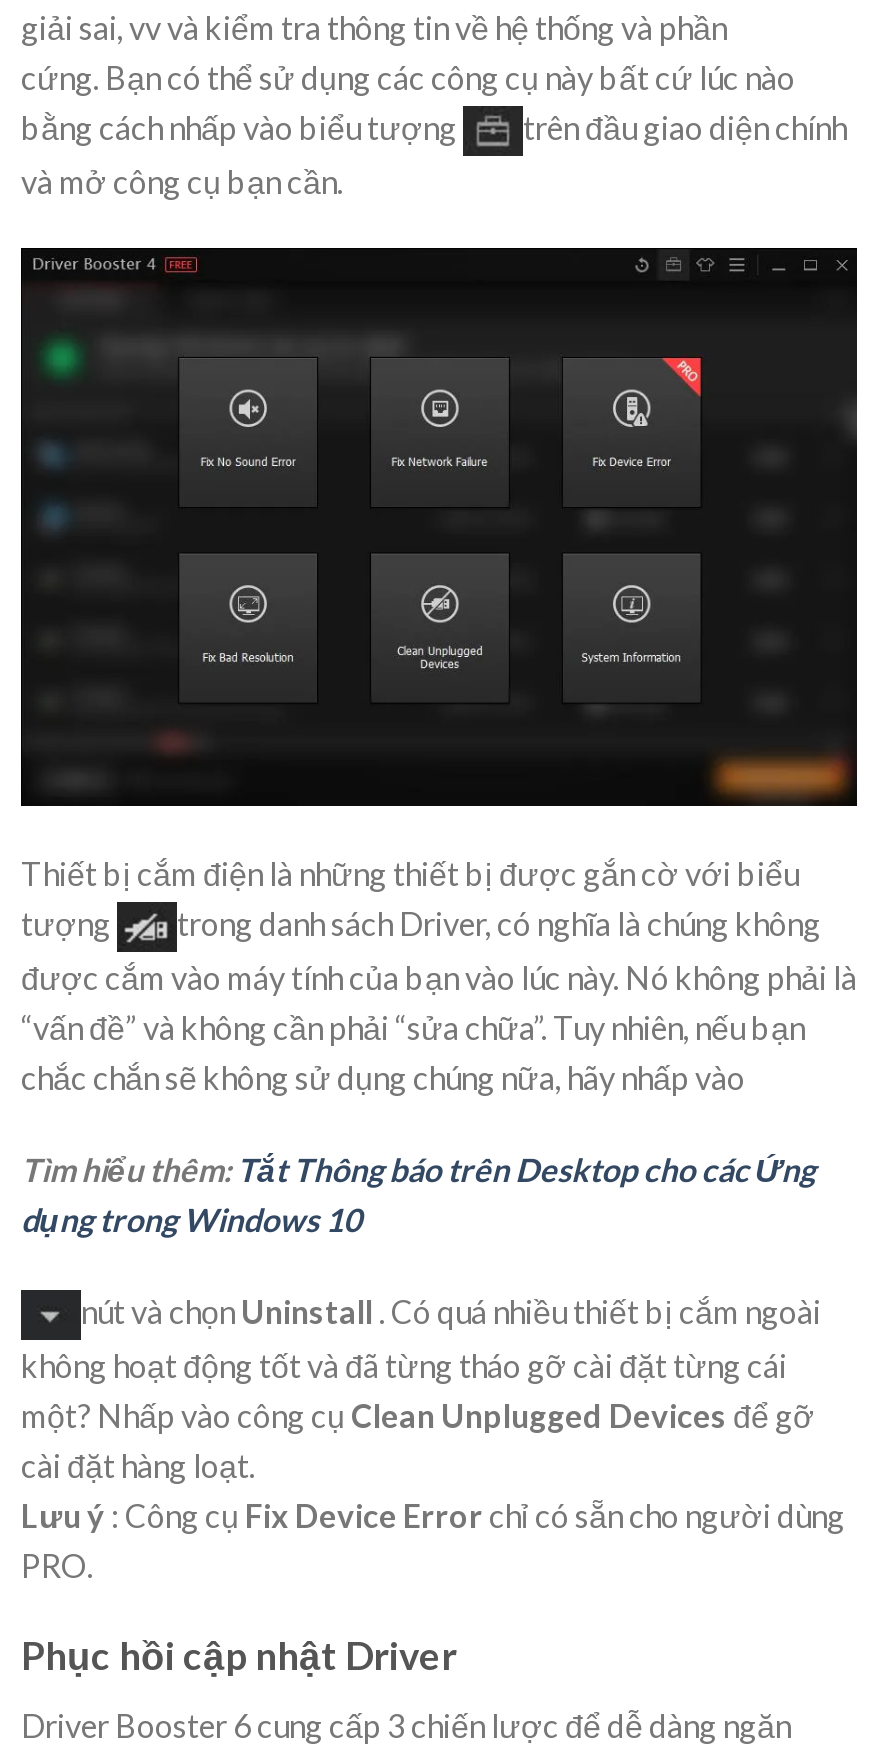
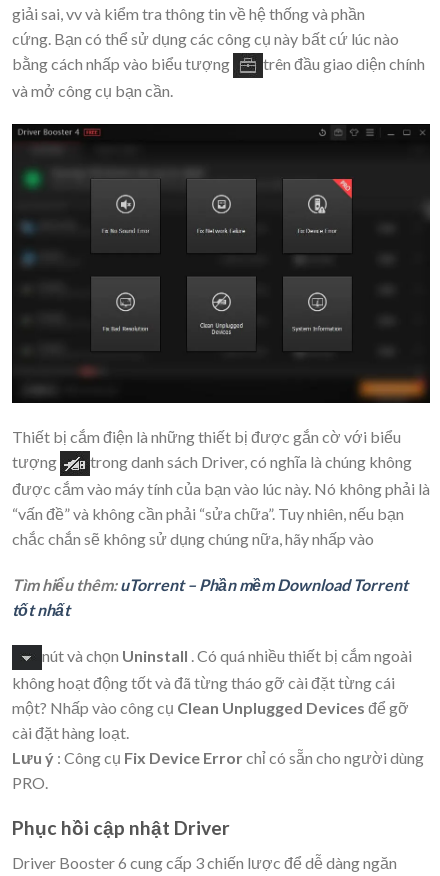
- Tìm hiểu thêm: Tắt Thông báo trên Desktop cho các Ứng
- dụng trong Windows 10
+ Tìm hiểu thêm: uTorrent – Phần mềm Download Torrent
+ tốt nhất
